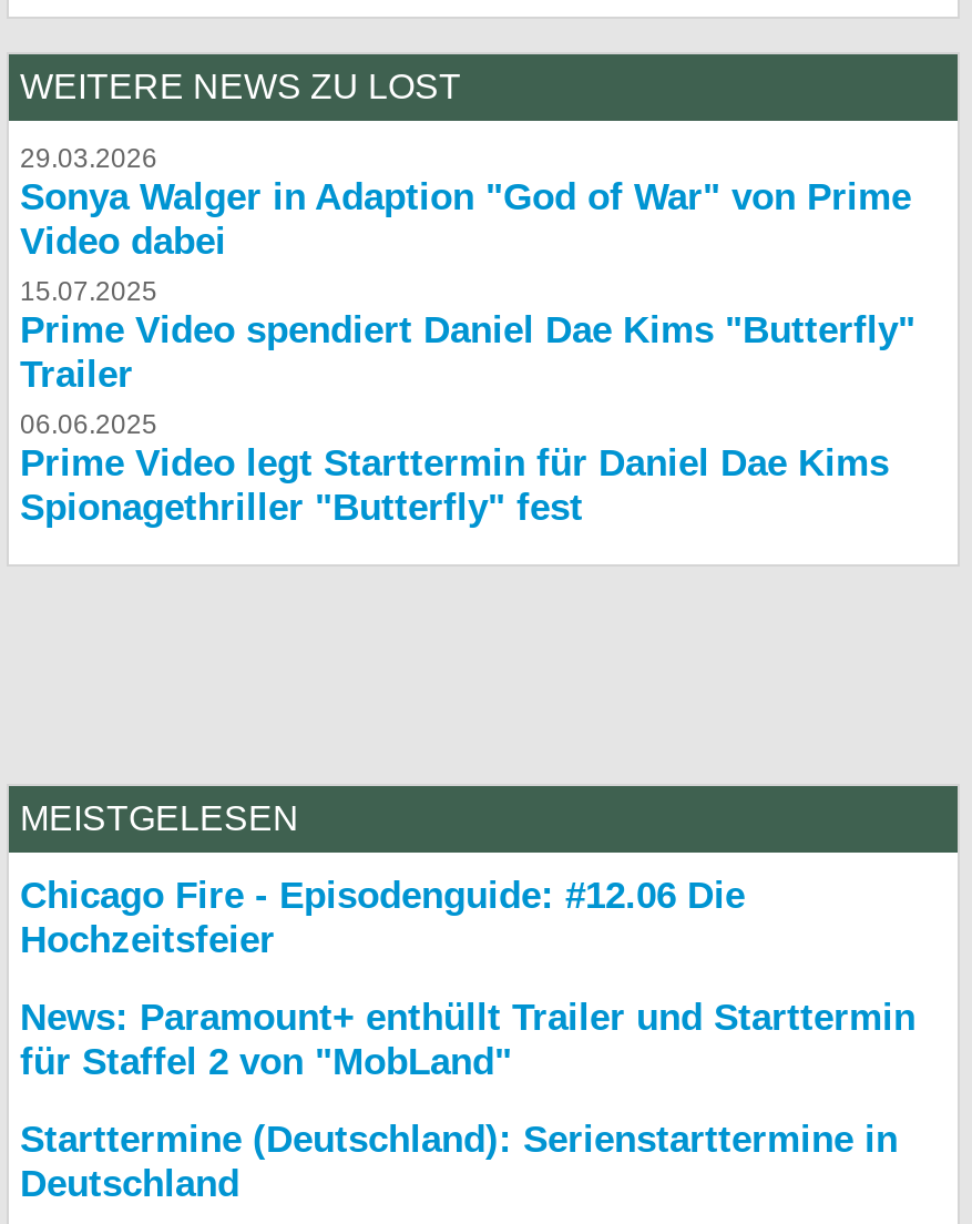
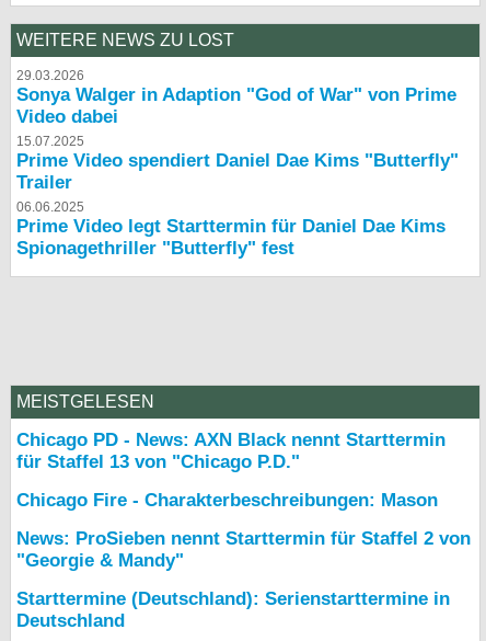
- Chicago Fire - Episodenguide: #12.06 Die
- Hochzeitsfeier
- News: Paramount+ enthüllt Trailer und Starttermin
- für Staffel 2 von "MobLand"
+ Chicago PD - News: AXN Black nennt Starttermin
+ für Staffel 13 von "Chicago P.D."
+ Chicago Fire - Charakterbeschreibungen: Mason
+ News: ProSieben nennt Starttermin für Staffel 2 von
+ "Georgie & Mandy"
